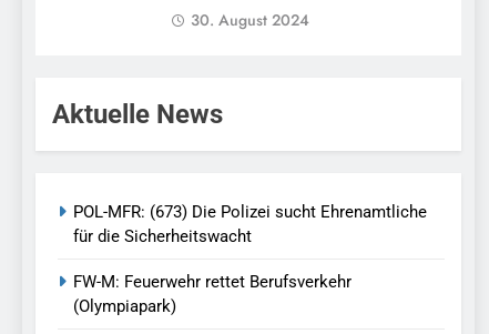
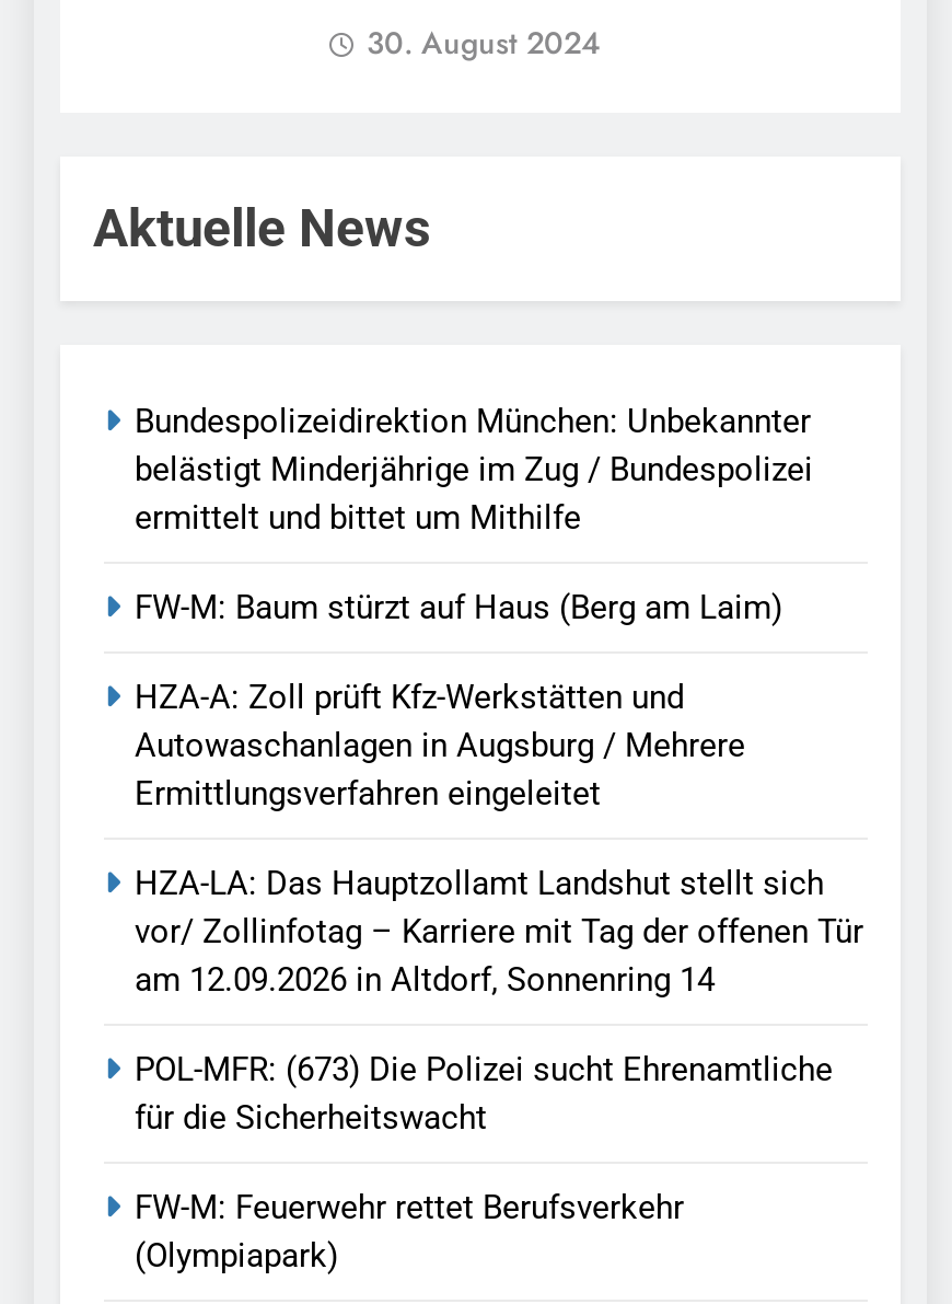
+ Bundespolizeidirektion München: Unbekannter
+ belästigt Minderjährige im Zug / Bundespolizei
+ ermittelt und bittet um Mithilfe
+ FW-M: Baum stürzt auf Haus (Berg am Laim)
+ HZA-A: Zoll prüft Kfz-Werkstätten und
+ Autowaschanlagen in Augsburg / Mehrere
+ Ermittlungsverfahren eingeleitet
+ HZA-LA: Das Hauptzollamt Landshut stellt sich
+ vor/ Zollinfotag – Karriere mit Tag der offenen Tür
+ am 12.09.2026 in Altdorf, Sonnenring 14
